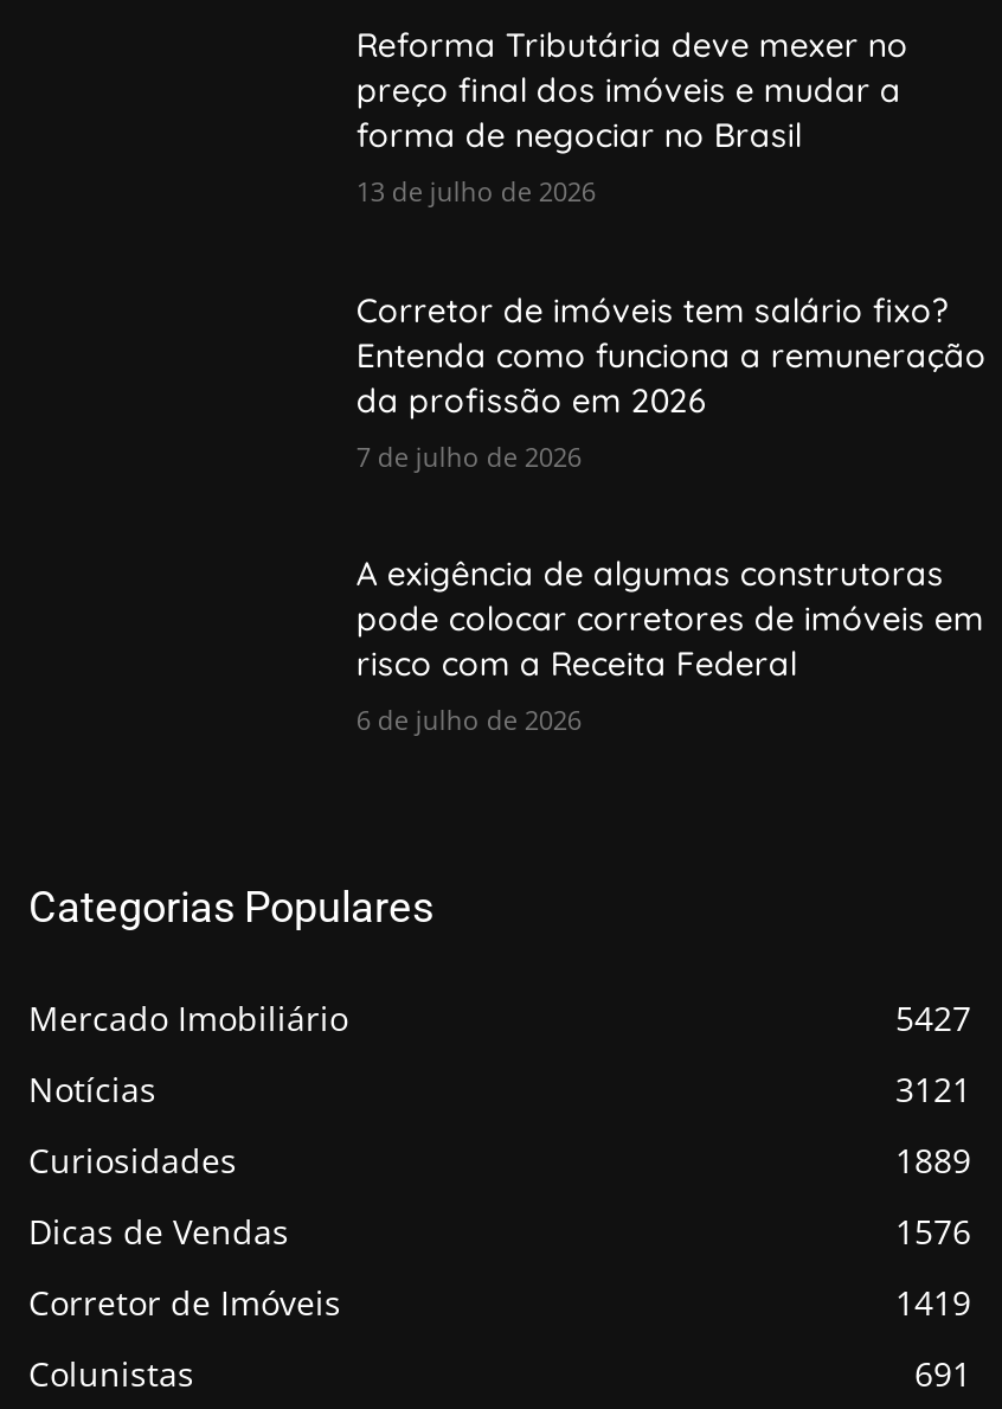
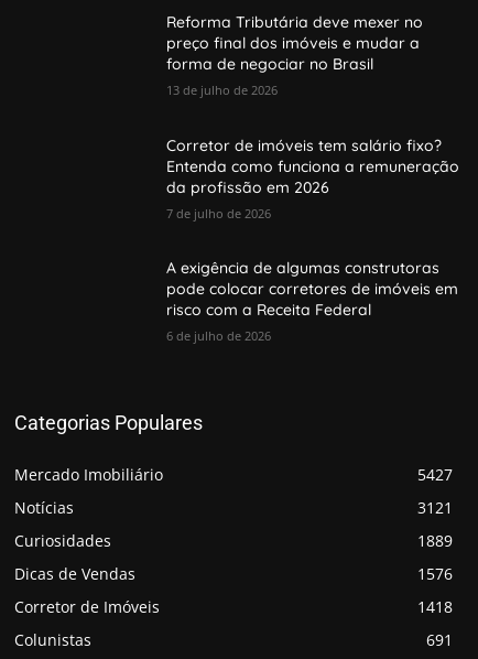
- 1419
+ 1418
